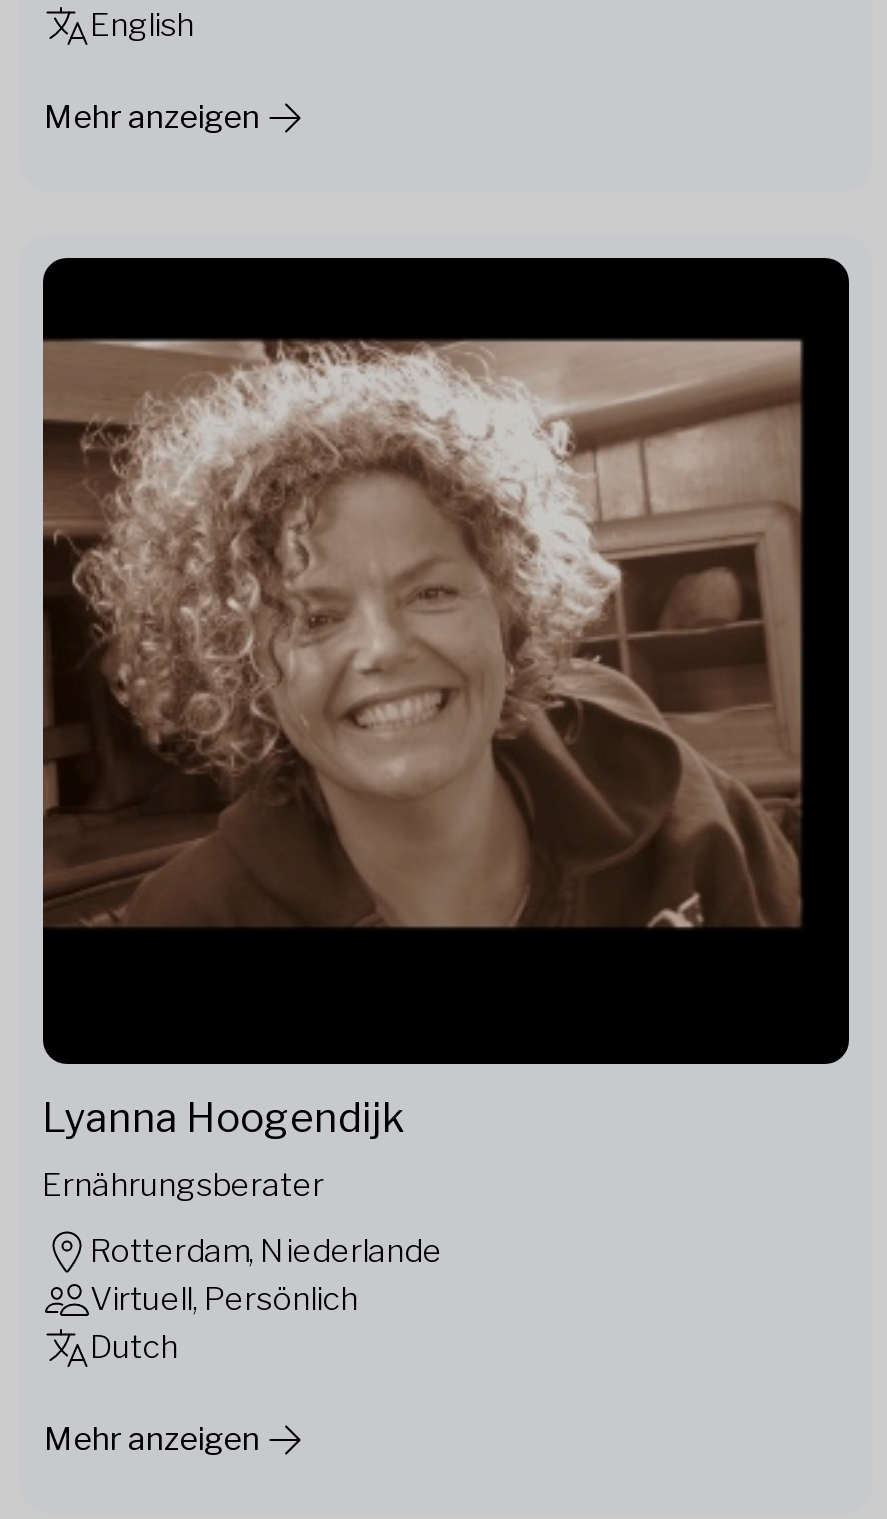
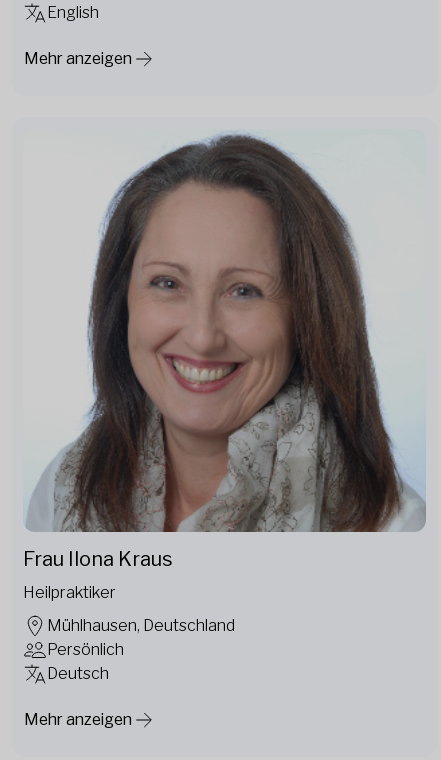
- [image]
- Lyanna Hoogendijk
+ [image]
+ Frau Ilona Kraus

- Ernährungsberater
+ Heilpraktiker

- Rotterdam, Niederlande
- Virtuell, Persönlich
- Dutch
+ Mühlhausen, Deutschland
+ Persönlich
+ Deutsch
